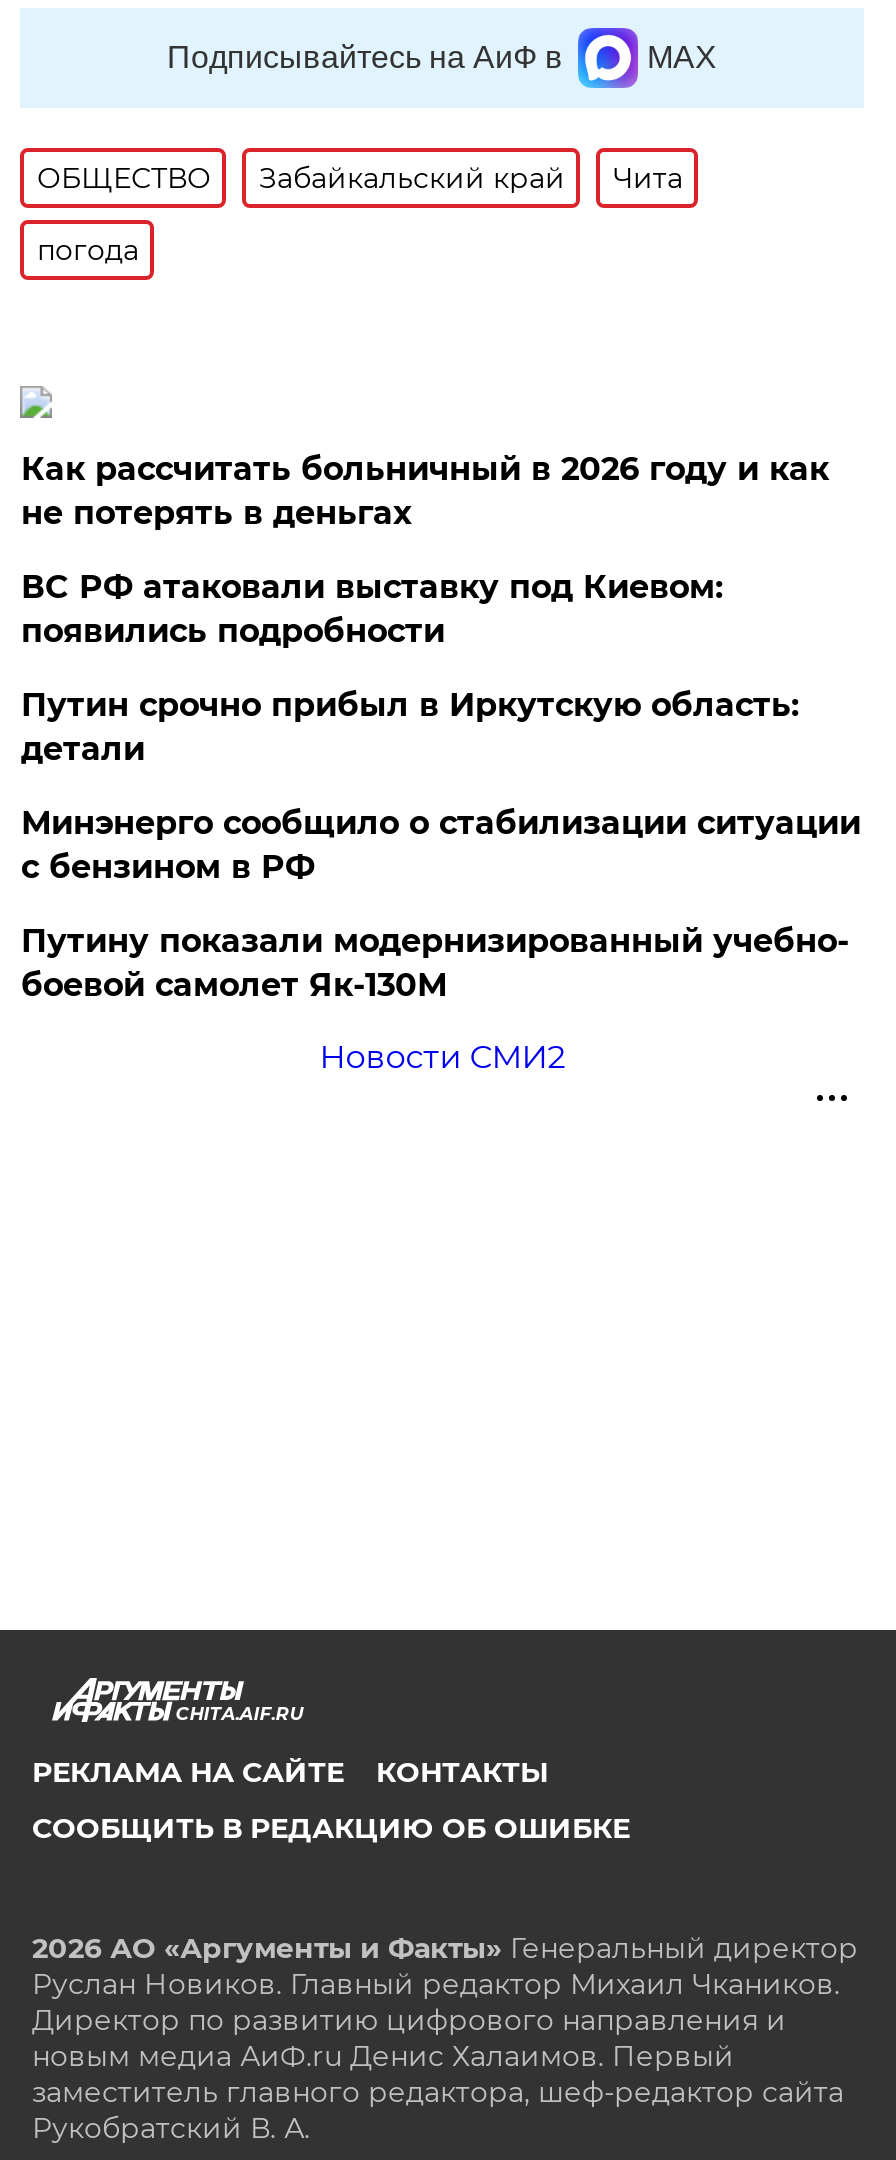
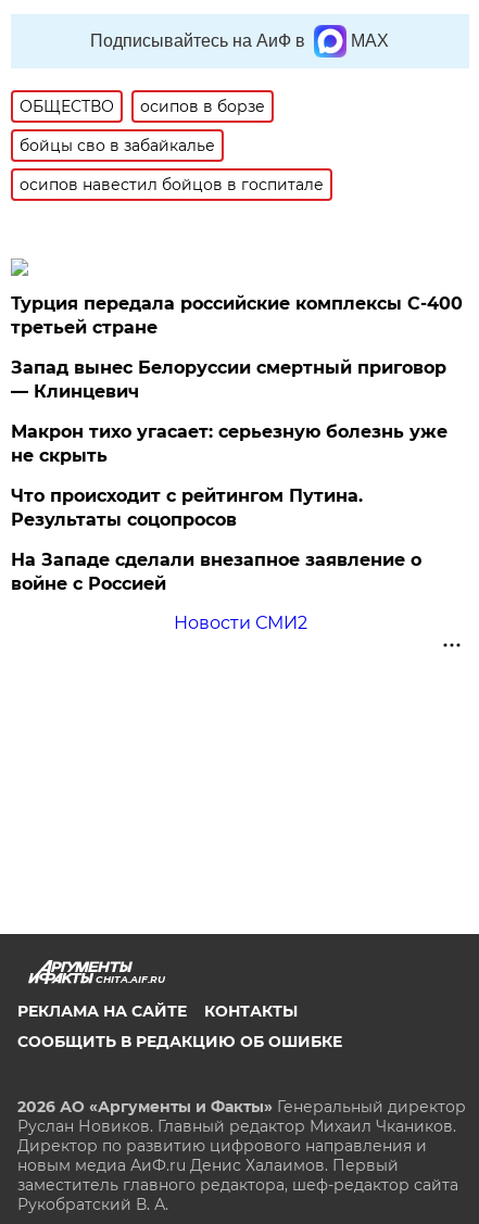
- Забайкальский край
- Чита
- погода
+ осипов в борзе
+ бойцы сво в забайкалье
+ осипов навестил бойцов в госпитале

- Как рассчитать больничный в 2026 году и как
- не потерять в деньгах
- ВС РФ атаковали выставку под Киевом:
- появились подробности
- Путин срочно прибыл в Иркутскую область:
- детали
- Минэнерго сообщило о стабилизации ситуации
- с бензином в РФ
- Путину показали модернизированный учебно-
- боевой самолет Як-130М
+ Турция передала российские комплексы С-400
+ третьей стране
+ Запад вынес Белоруссии смертный приговор
+ — Клинцевич
+ Макрон тихо угасает: серьезную болезнь уже
+ не скрыть
+ Что происходит с рейтингом Путина.
+ Результаты соцопросов
+ На Западе сделали внезапное заявление о
+ войне с Россией
